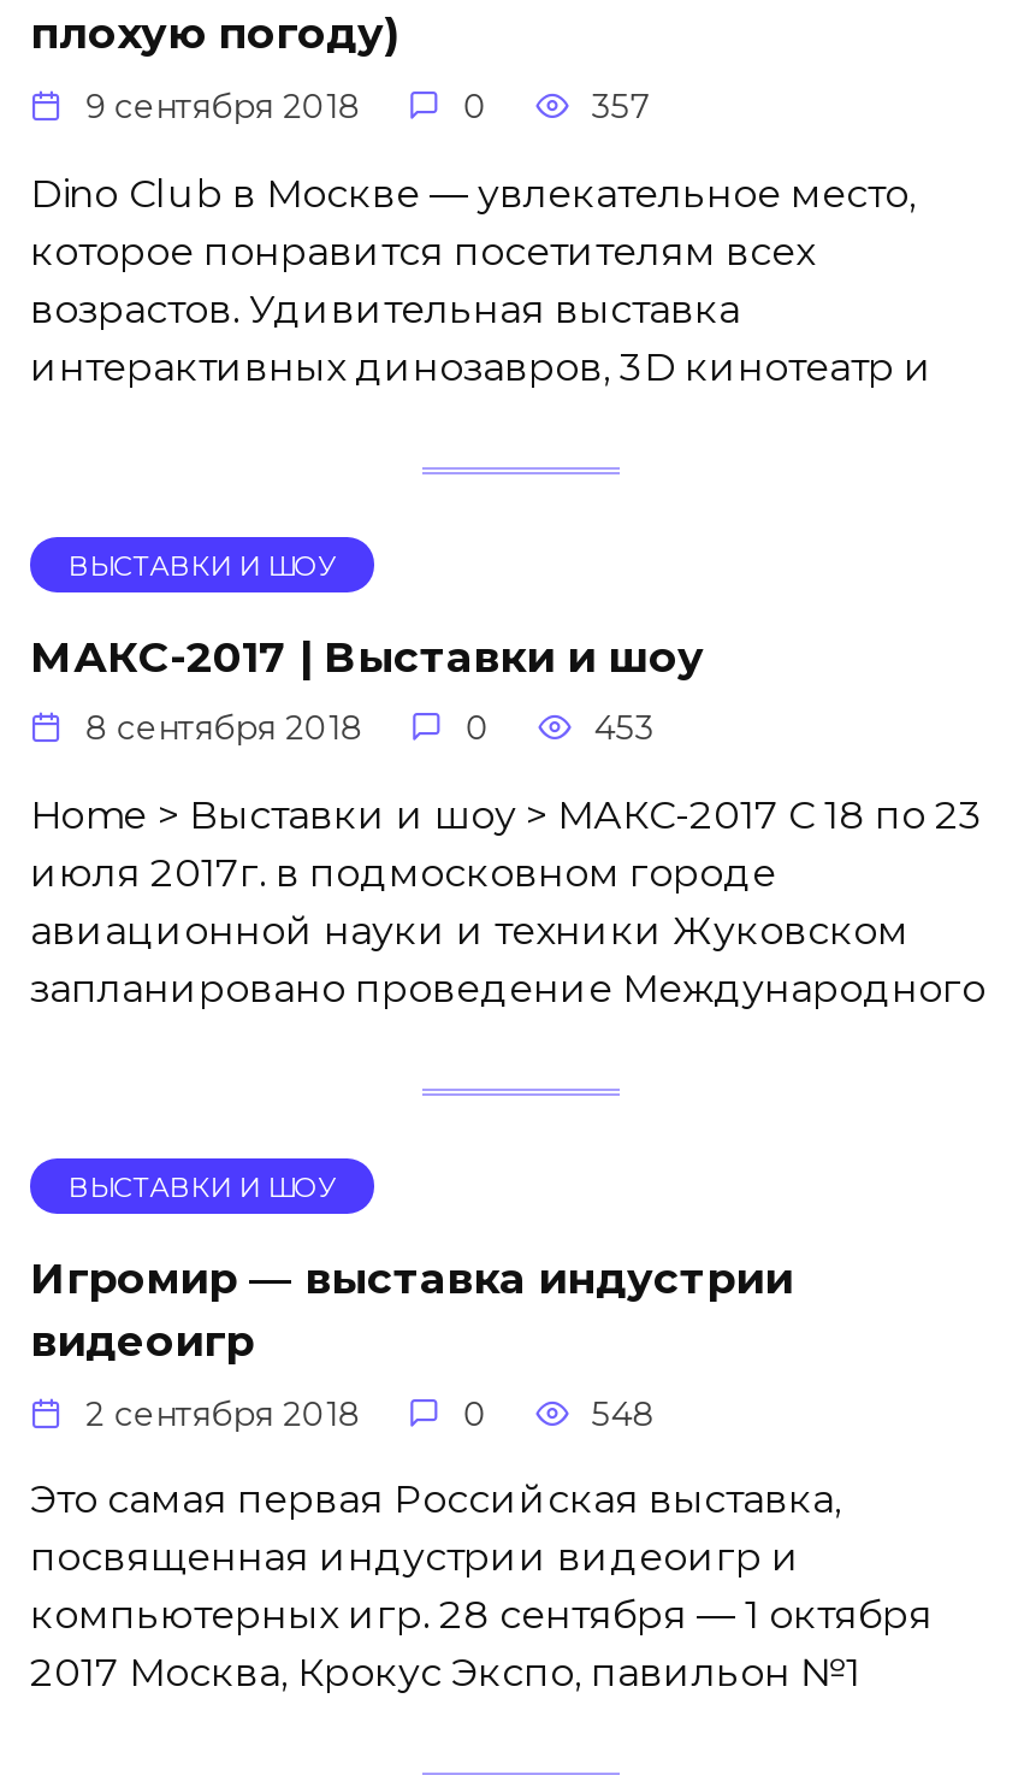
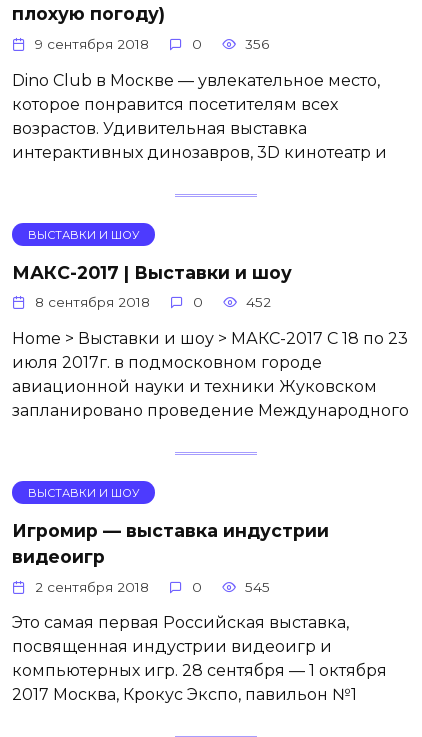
- 357
+ 356

- 453
+ 452

- 548
+ 545
